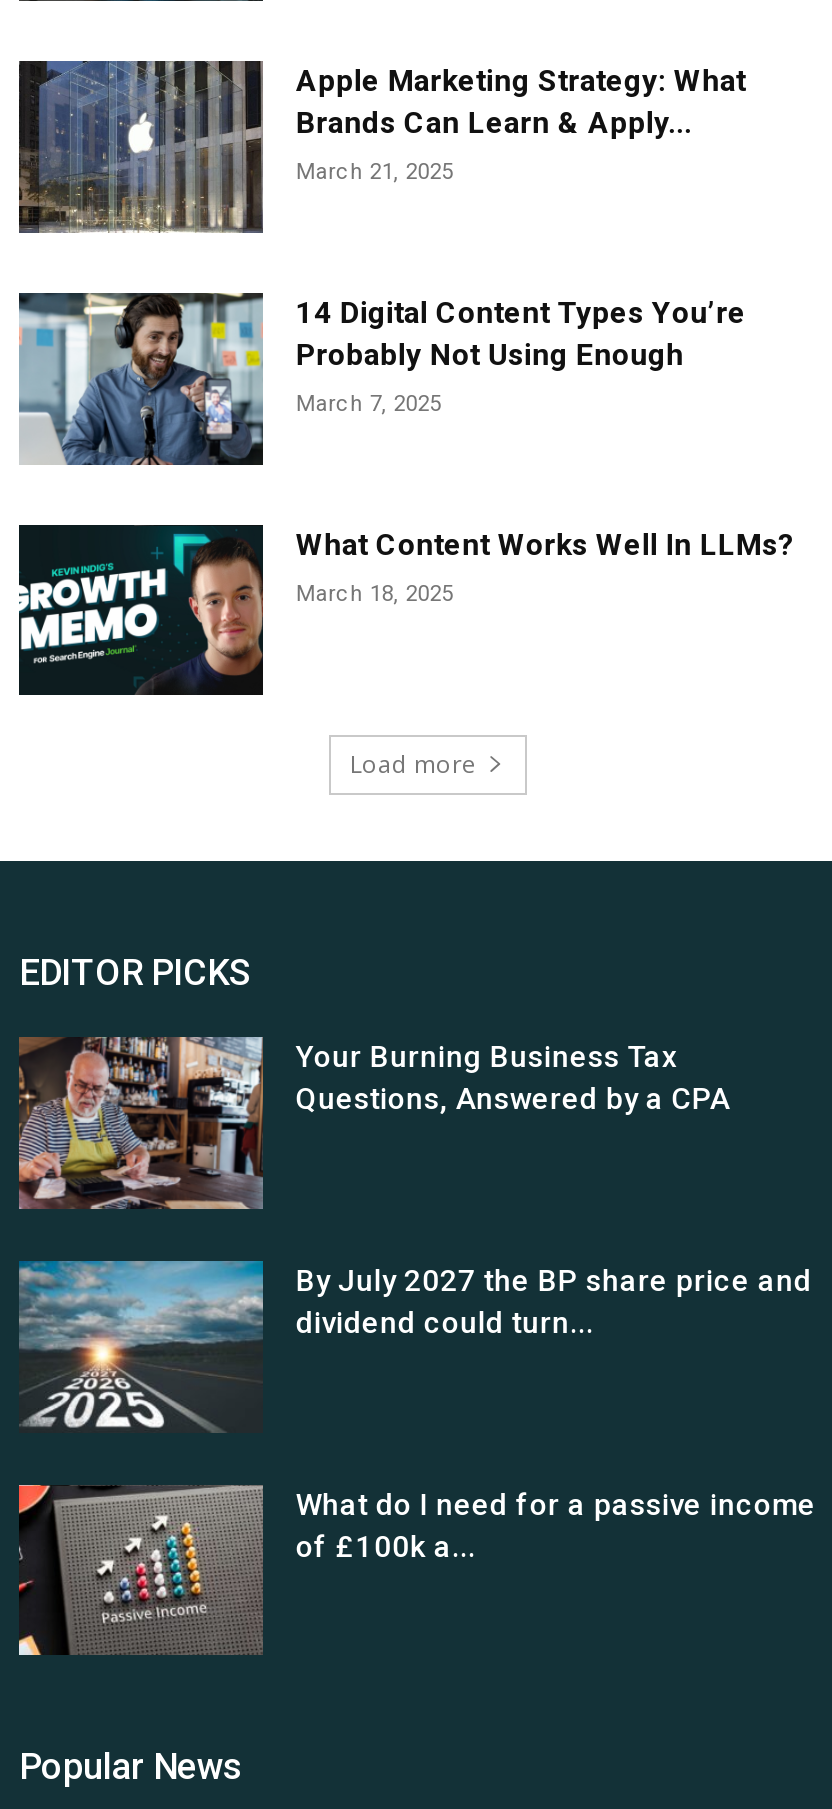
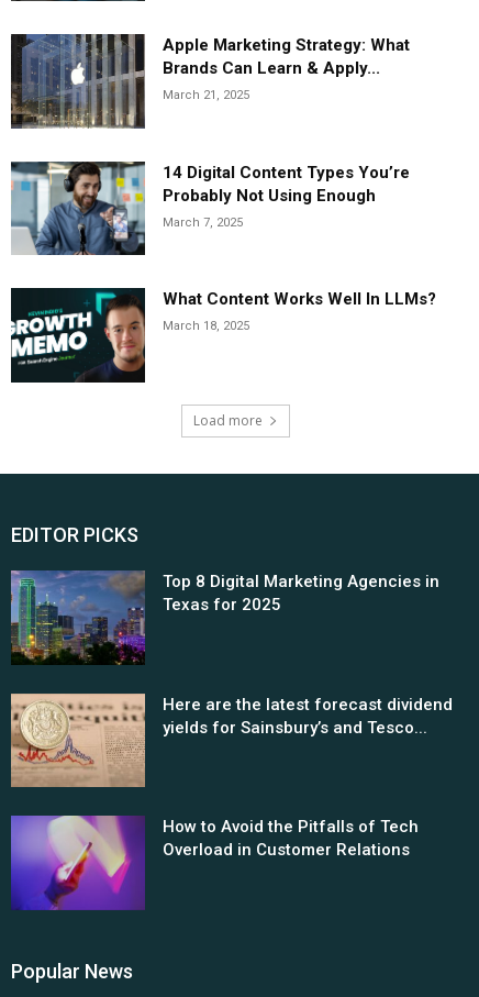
- [image]
- Your Burning Business Tax
- Questions, Answered by a CPA
+ [image]
+ Top 8 Digital Marketing Agencies in
+ Texas for 2025

- [image]
- By July 2027 the BP share price and
- dividend could turn...
+ [image]
+ Here are the latest forecast dividend
+ yields for Sainsbury’s and Tesco...

- [image]
- What do I need for a passive income
- of £100k a...
+ [image]
+ How to Avoid the Pitfalls of Tech
+ Overload in Customer Relations
